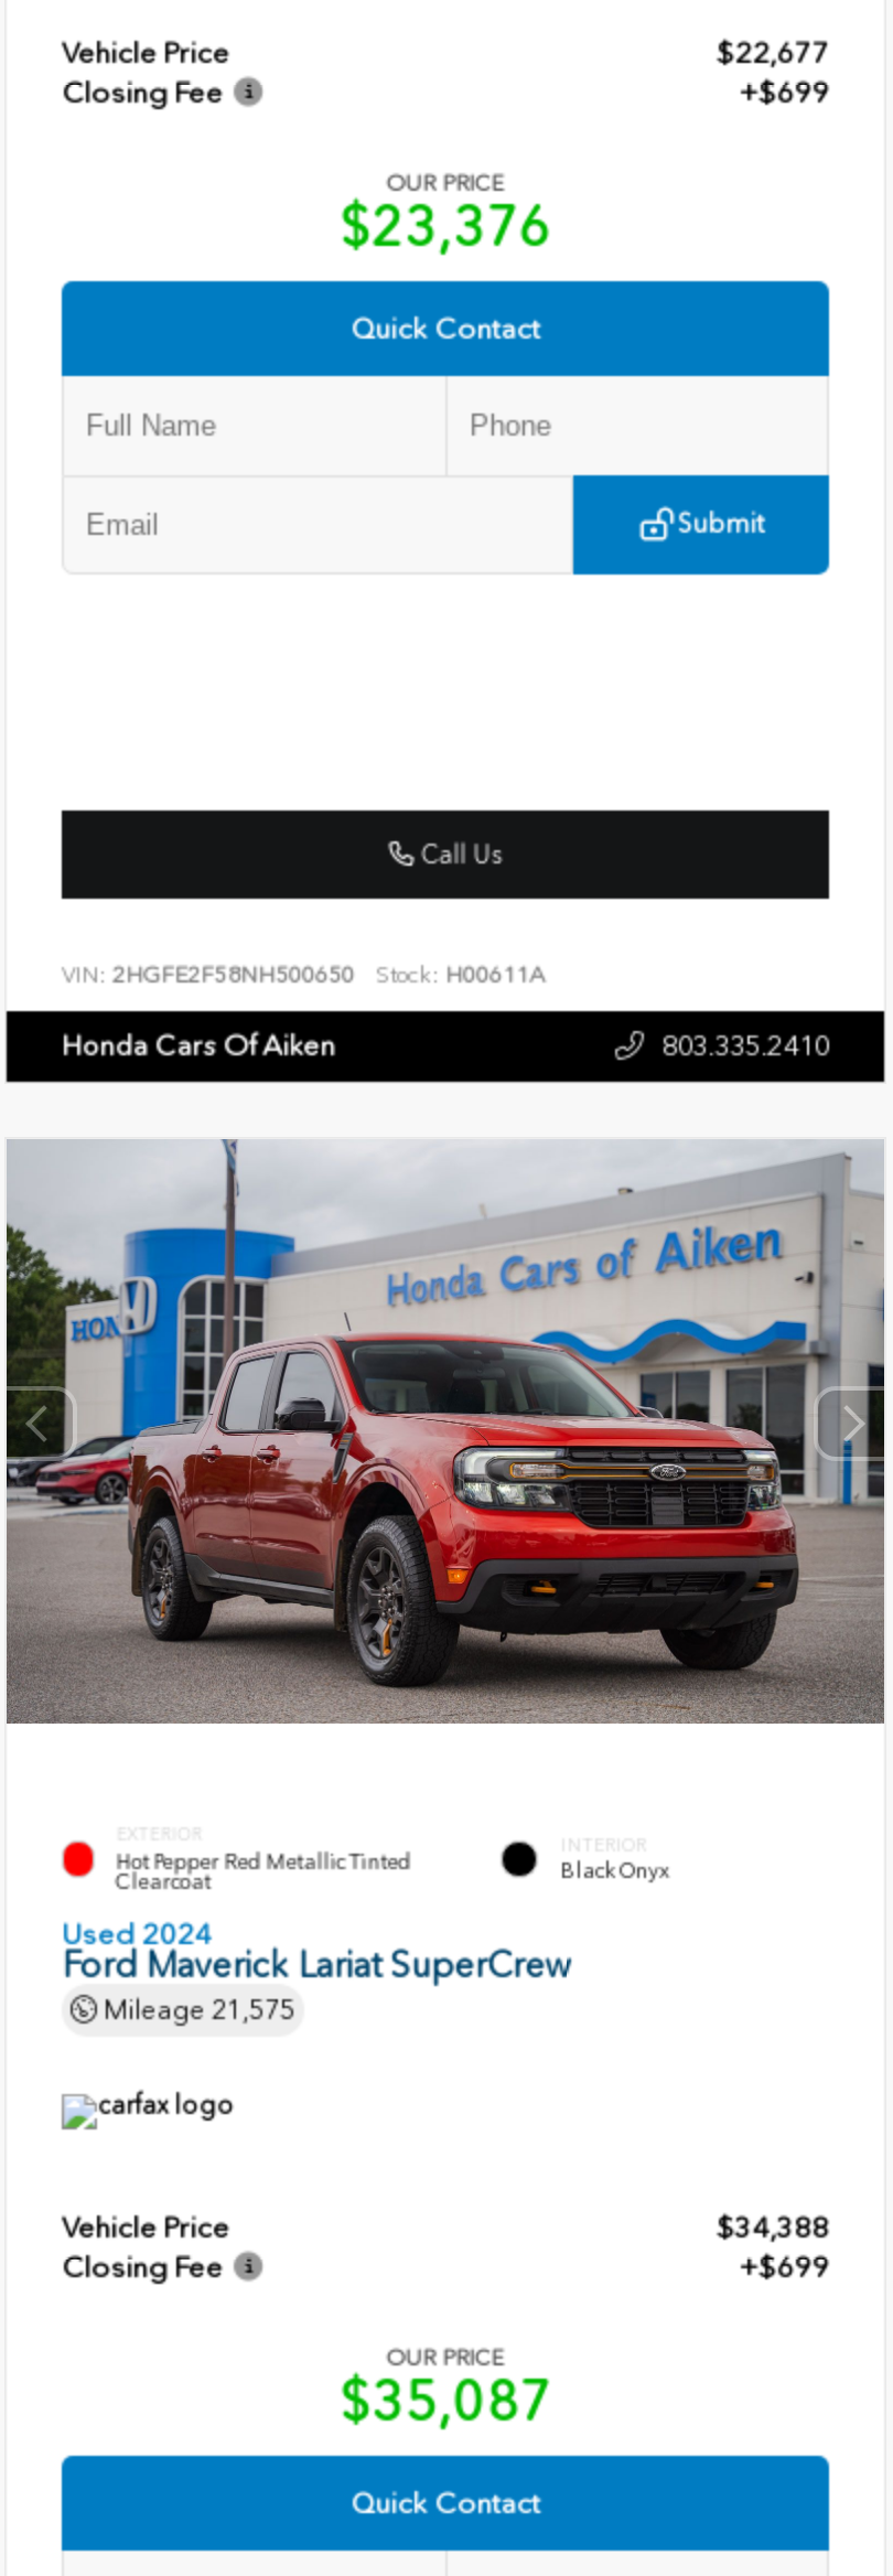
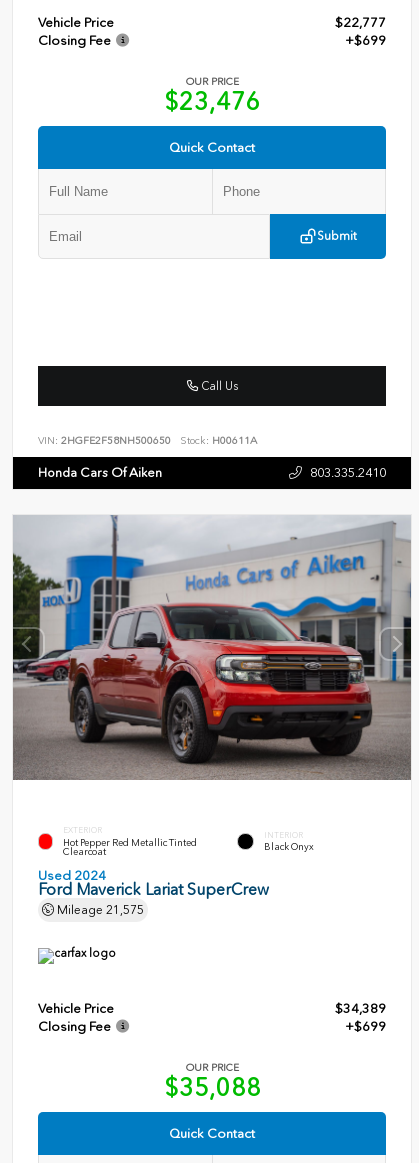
- $22,677
+ $22,777

- $23,376
+ $23,476

- $34,388
+ $34,389

- $35,087
+ $35,088
